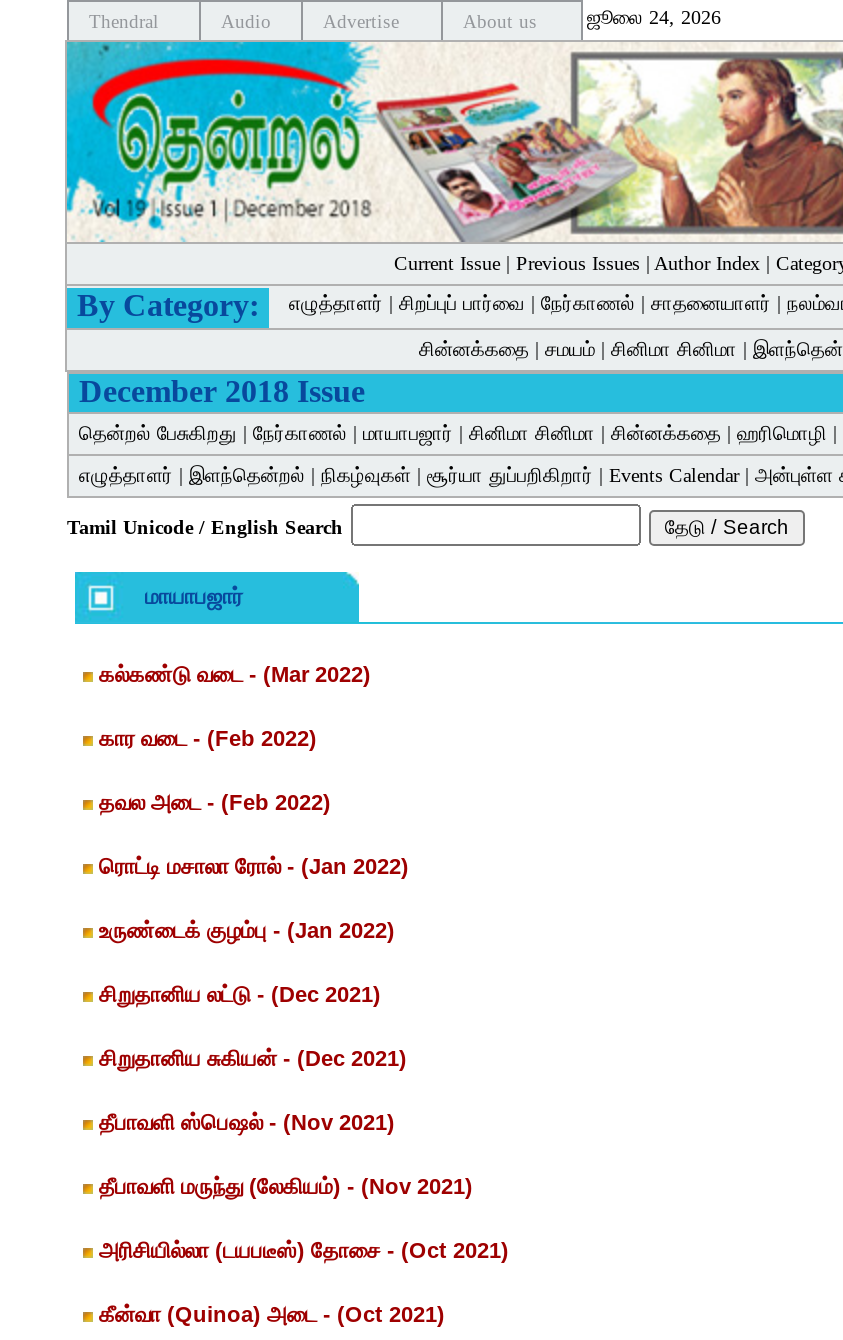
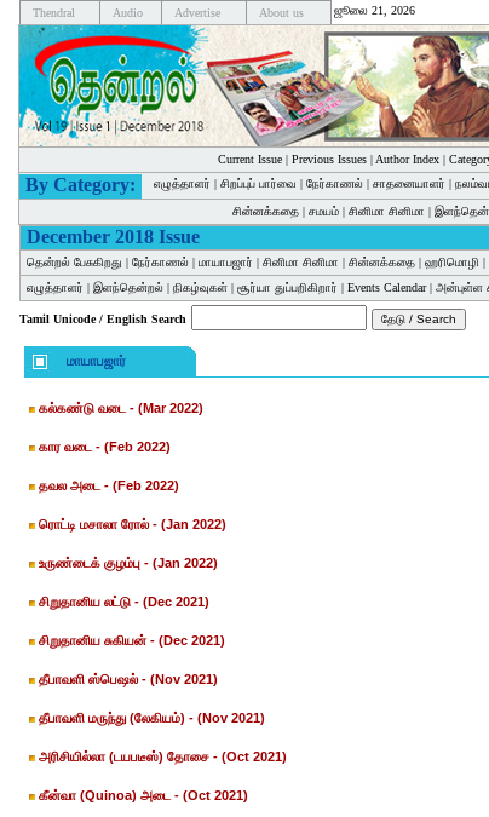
- ஜூலை 24, 2026
+ ஜூலை 21, 2026
